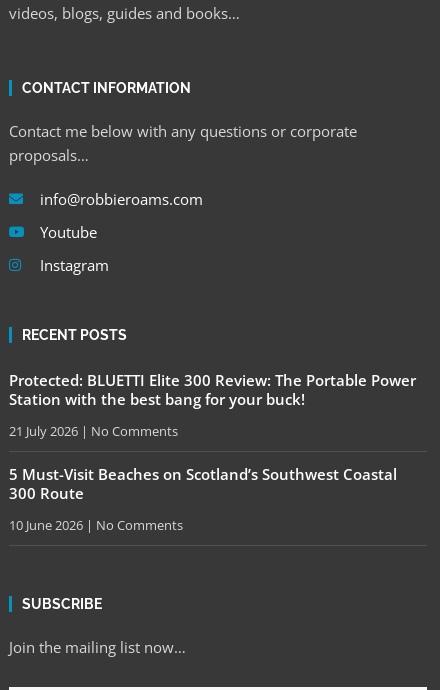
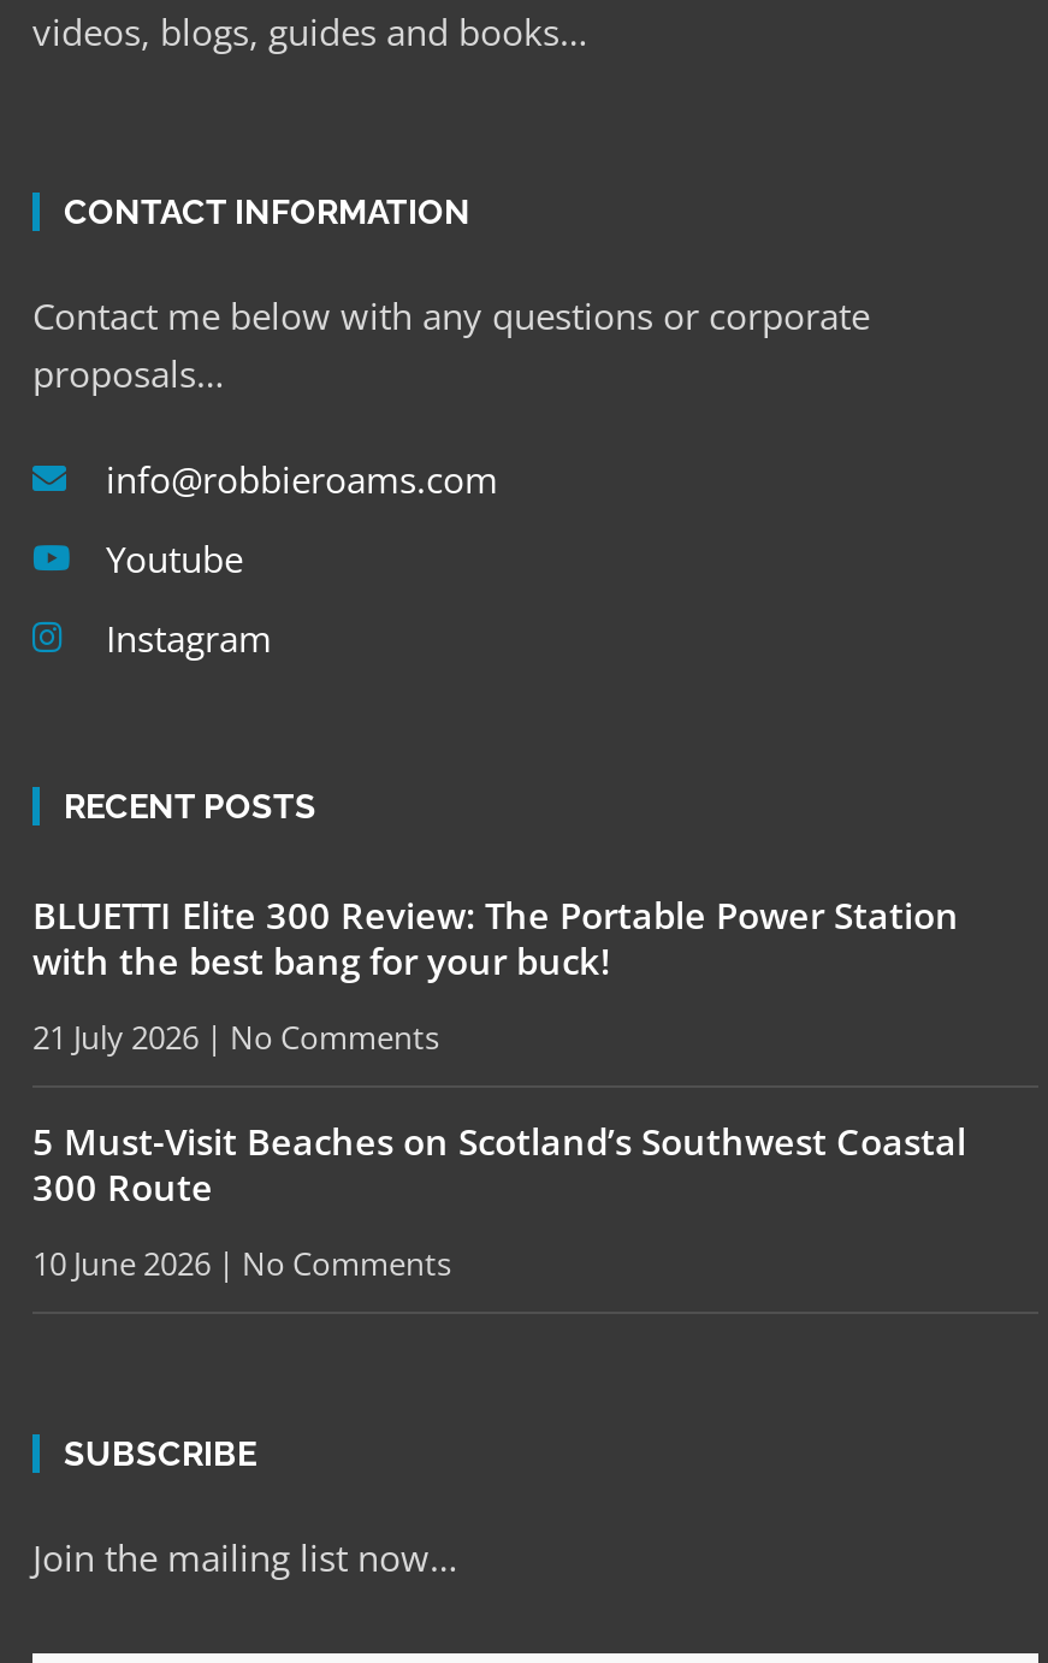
- Protected: BLUETTI Elite 300 Review: The Portable Power
- Station with the best bang for your buck!
+ BLUETTI Elite 300 Review: The Portable Power Station
+ with the best bang for your buck!
